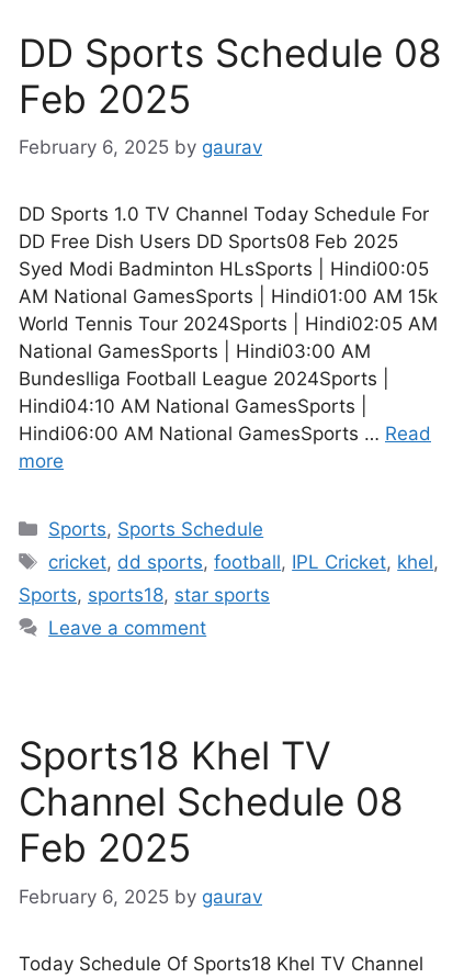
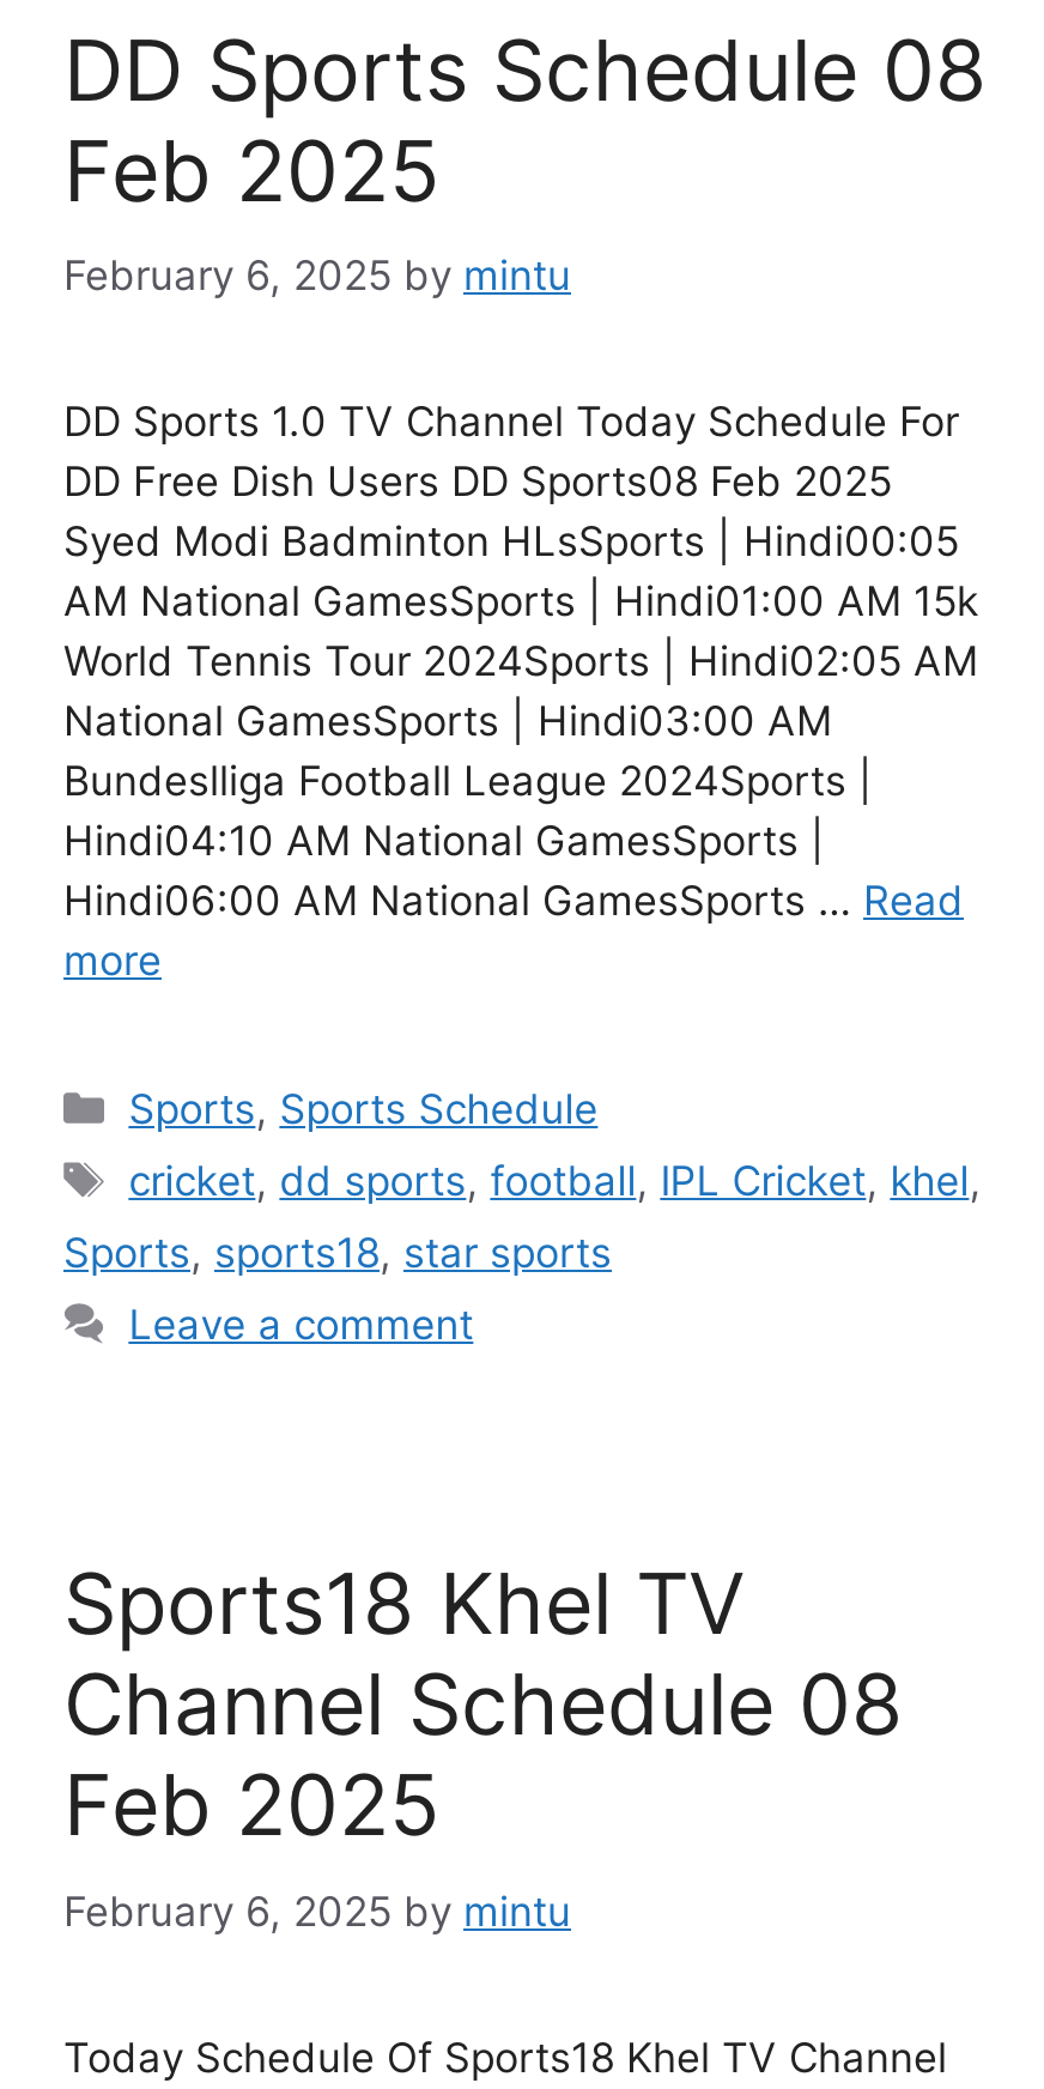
- February 6, 2025 by gaurav
+ February 6, 2025 by mintu

- February 6, 2025 by gaurav
+ February 6, 2025 by mintu
